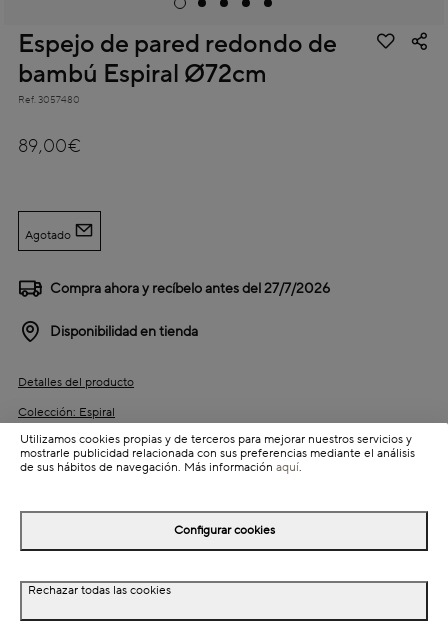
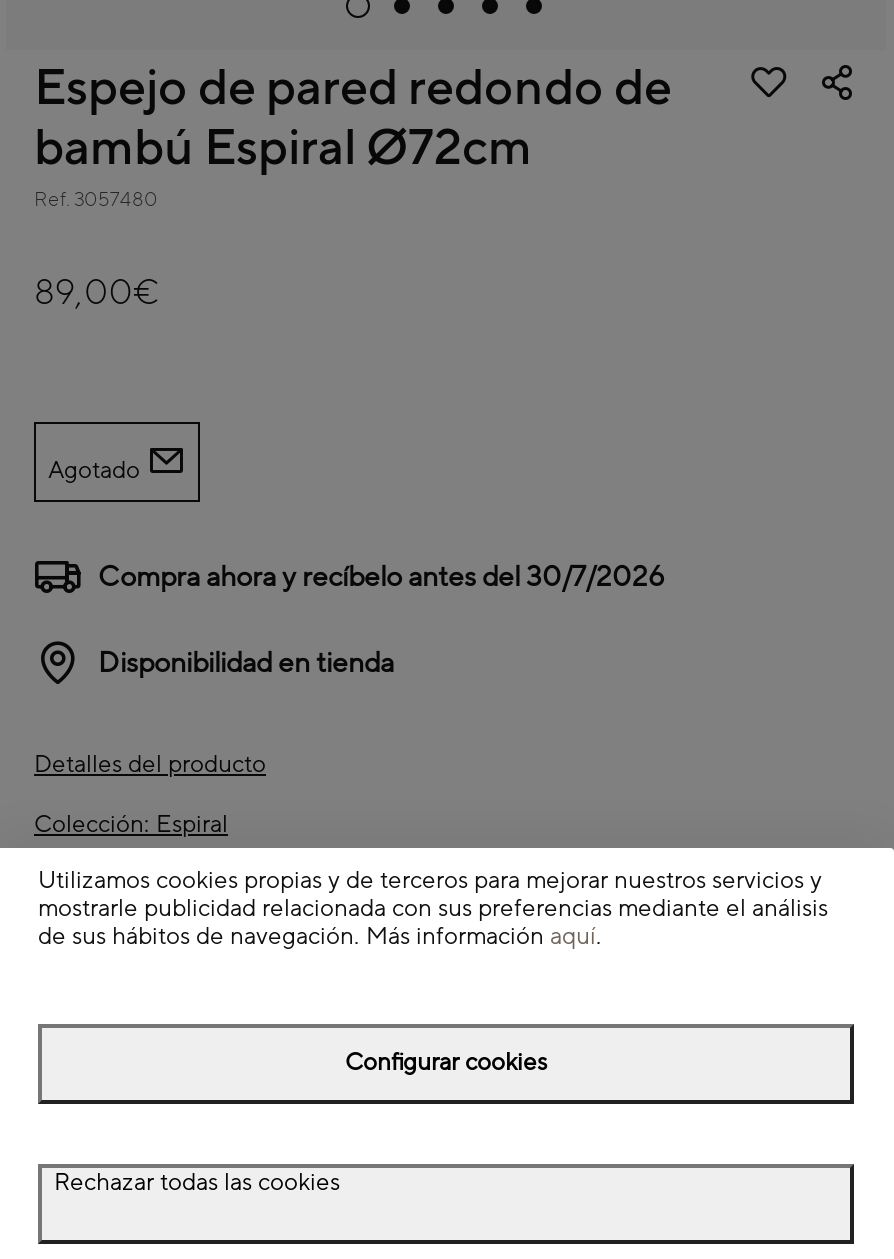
- Compra ahora y recíbelo antes del 27/7/2026
+ Compra ahora y recíbelo antes del 30/7/2026
